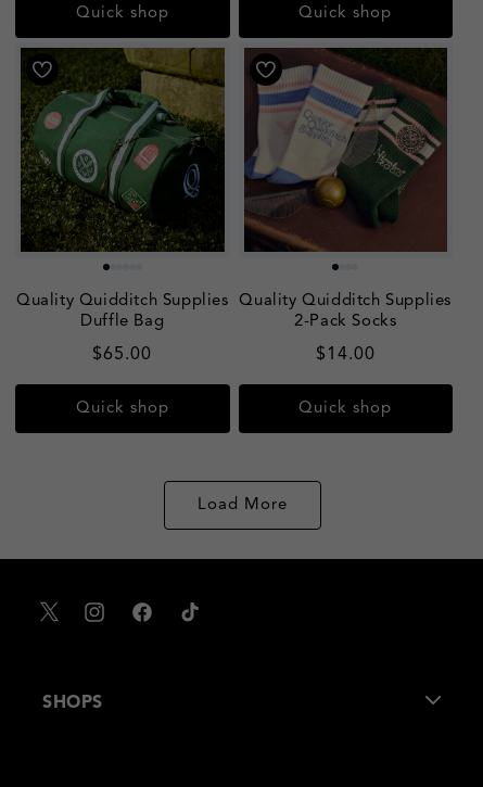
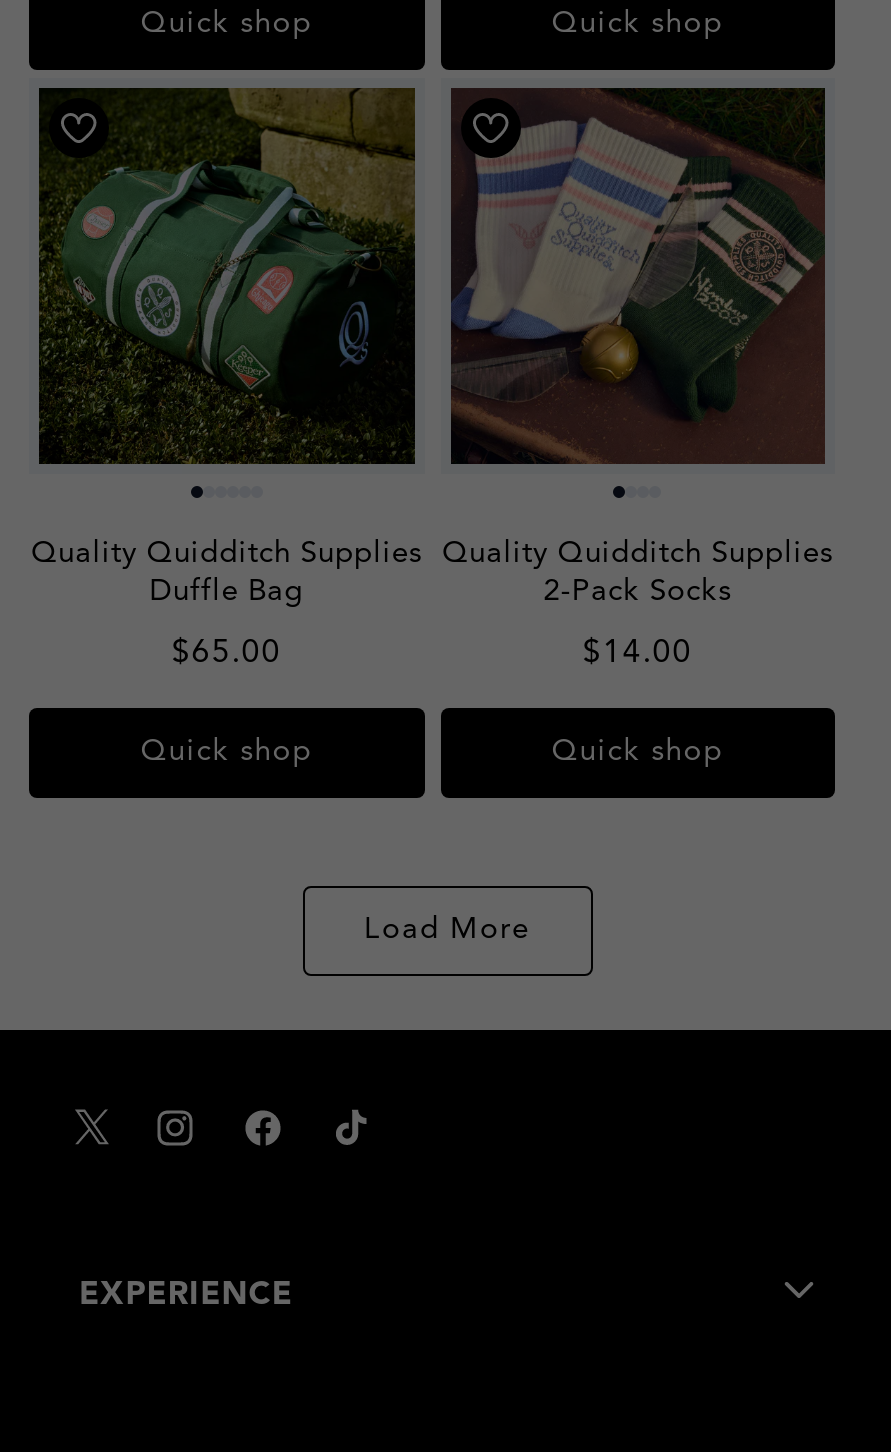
- SHOPS
+ EXPERIENCE
